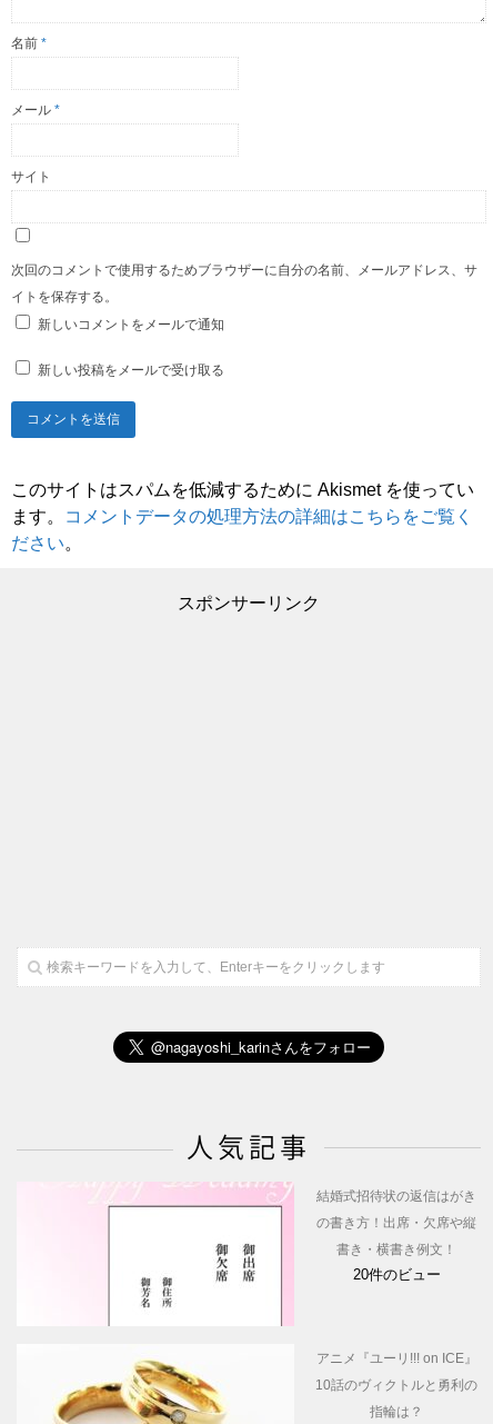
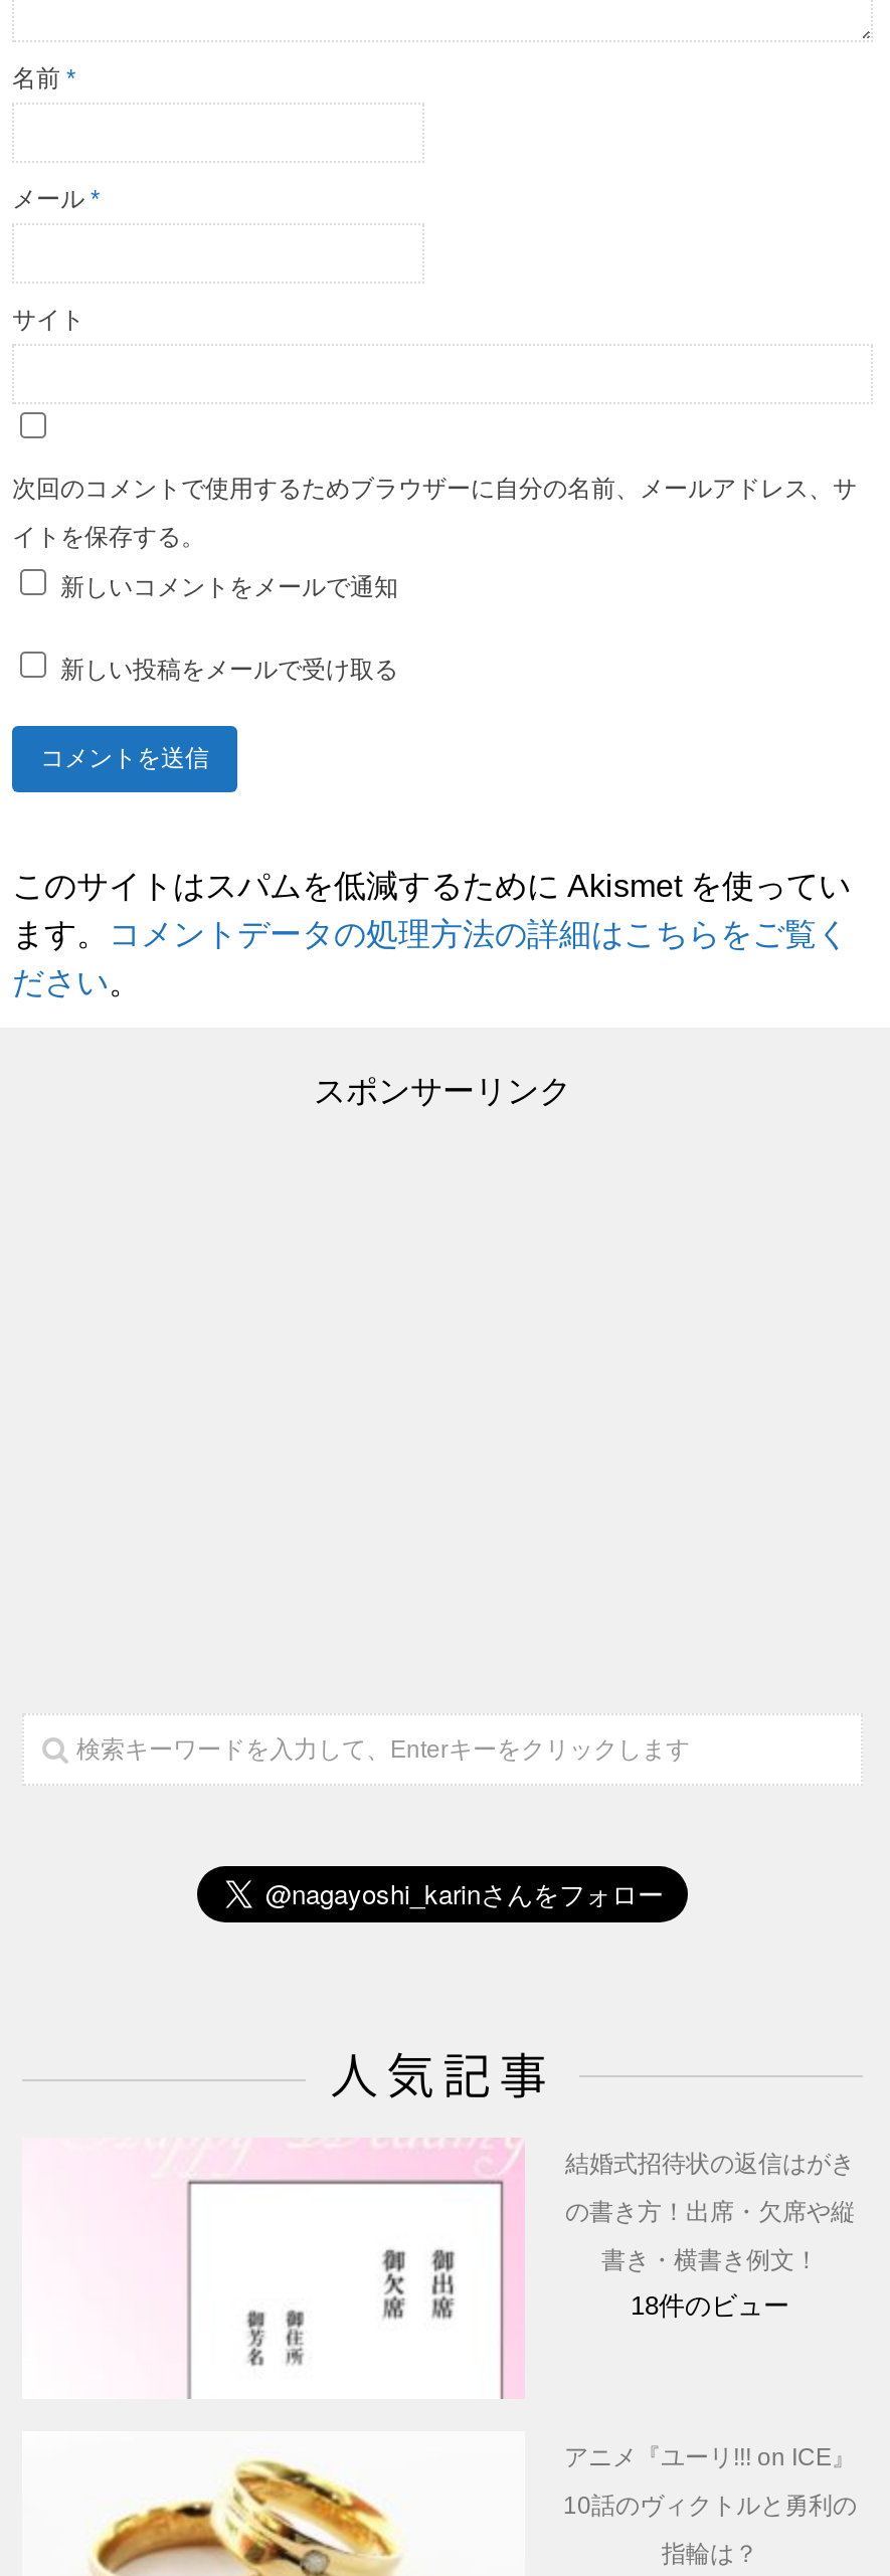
- 20件のビュー
+ 18件のビュー
